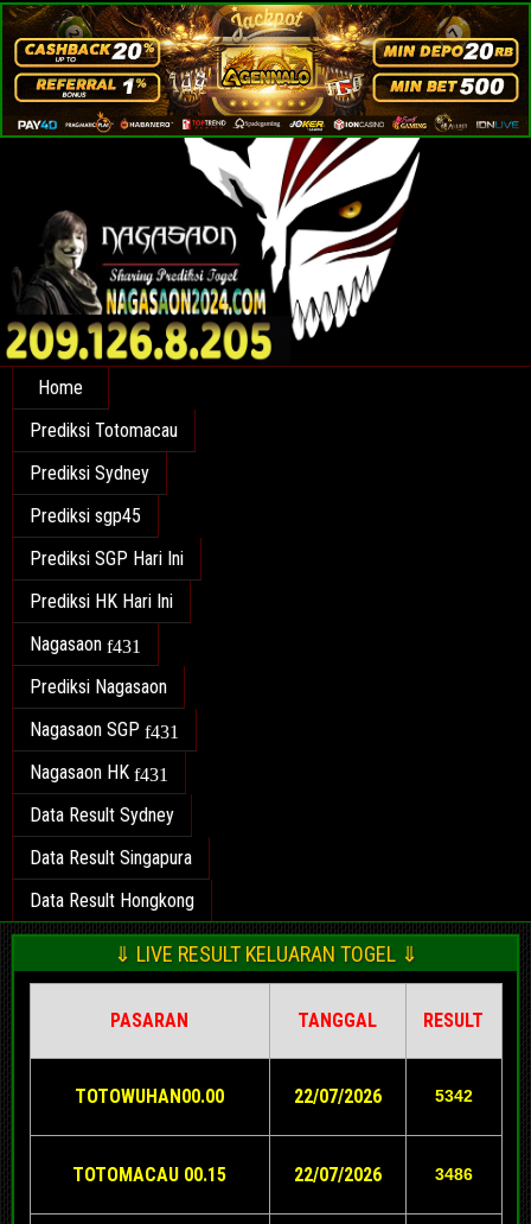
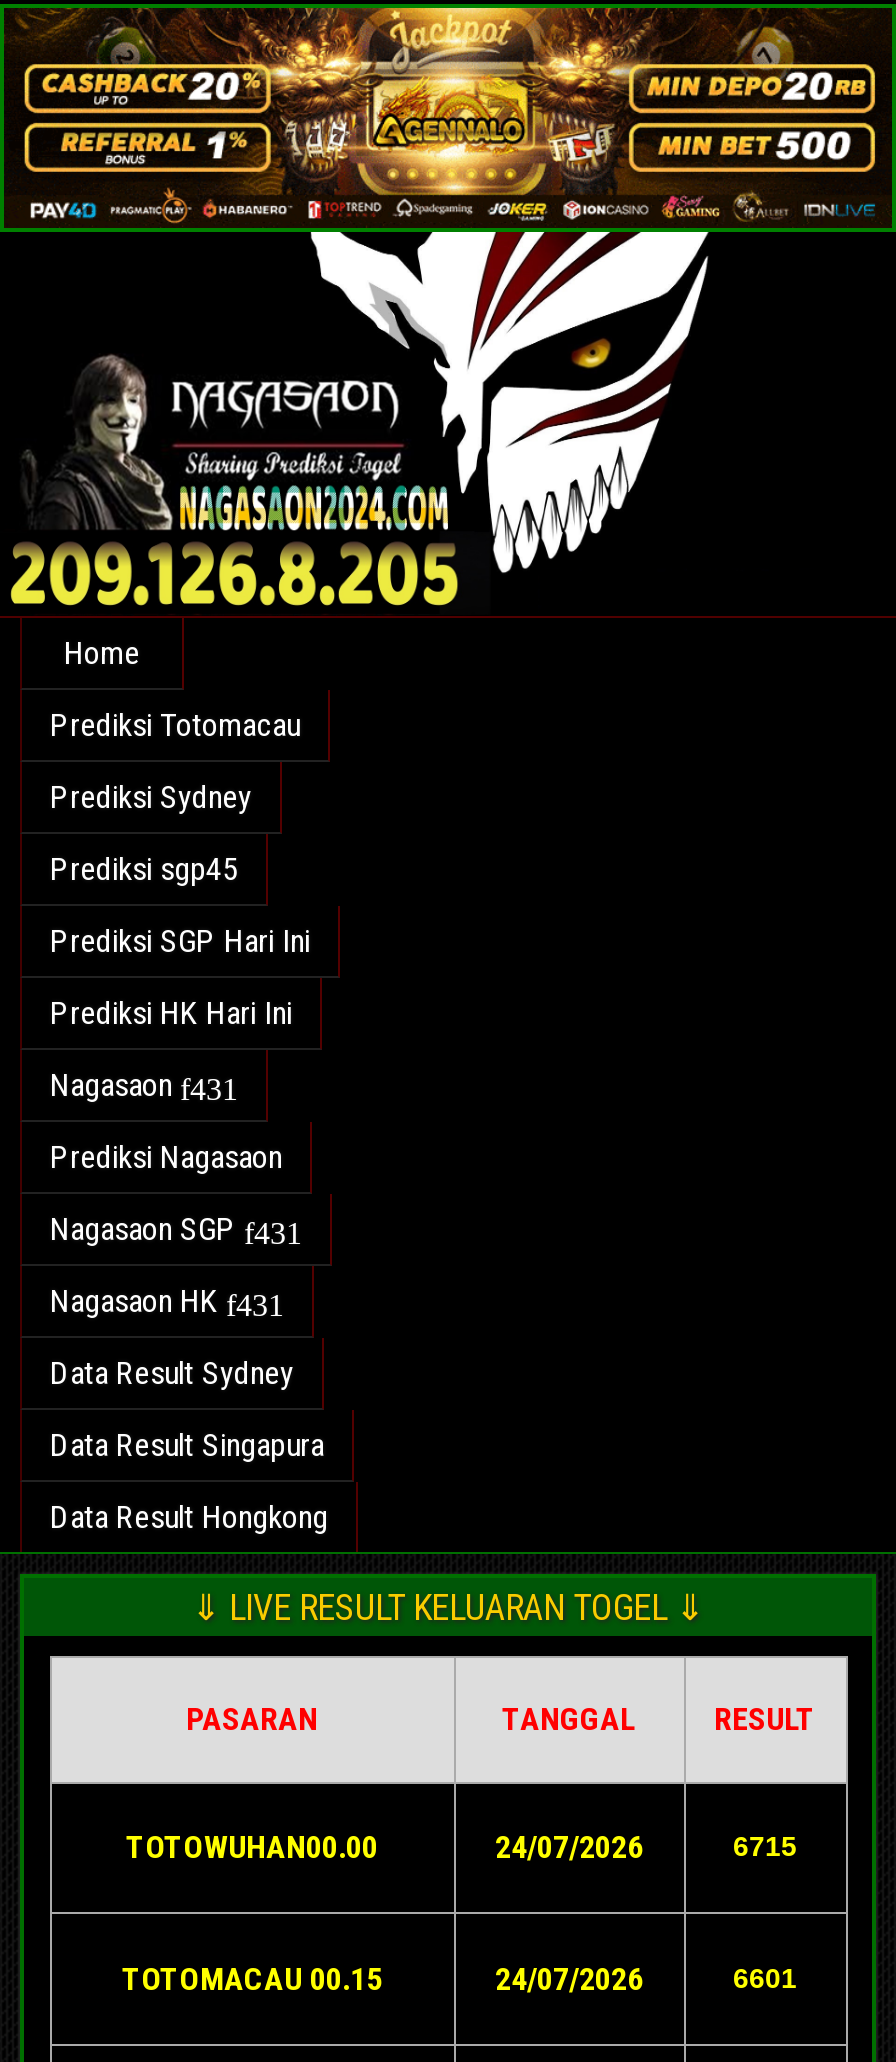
- 22/07/2026
+ 24/07/2026

- 5342
+ 6715

- 22/07/2026
+ 24/07/2026

- 3486
+ 6601
